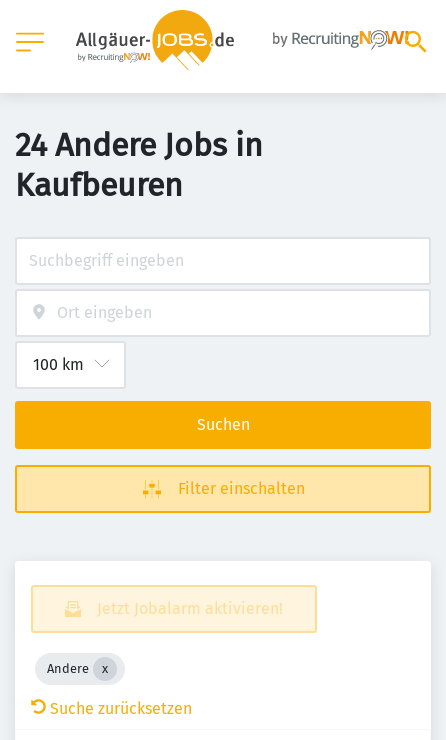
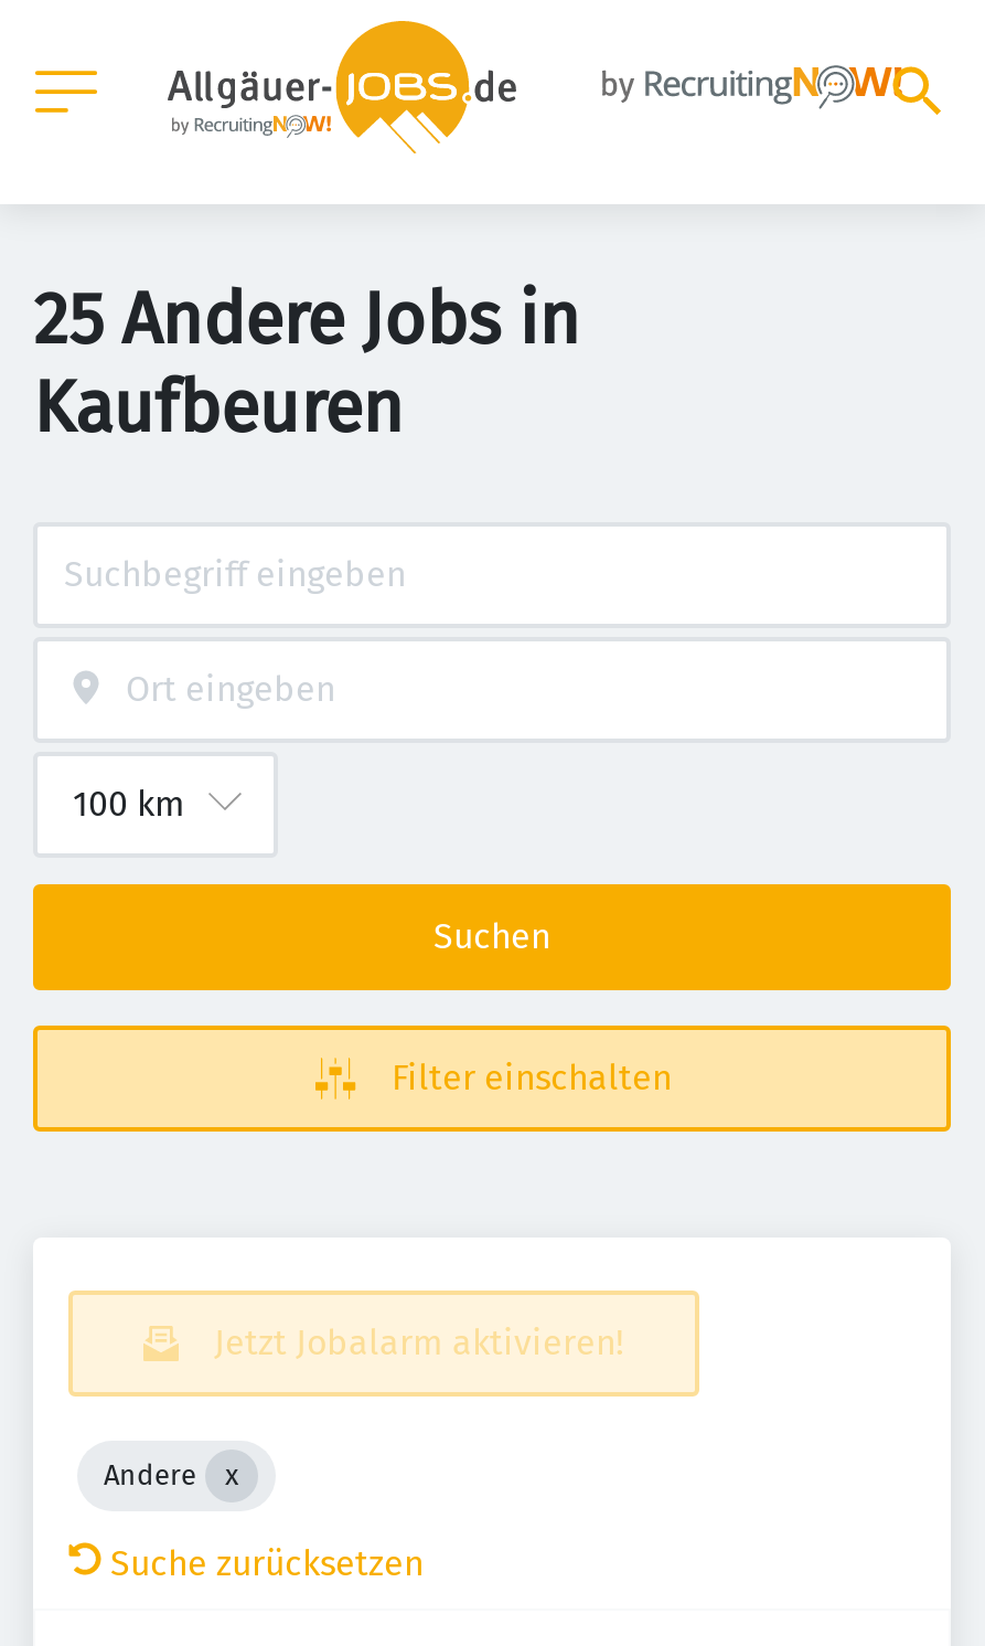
- 24 Andere Jobs in
+ 25 Andere Jobs in
